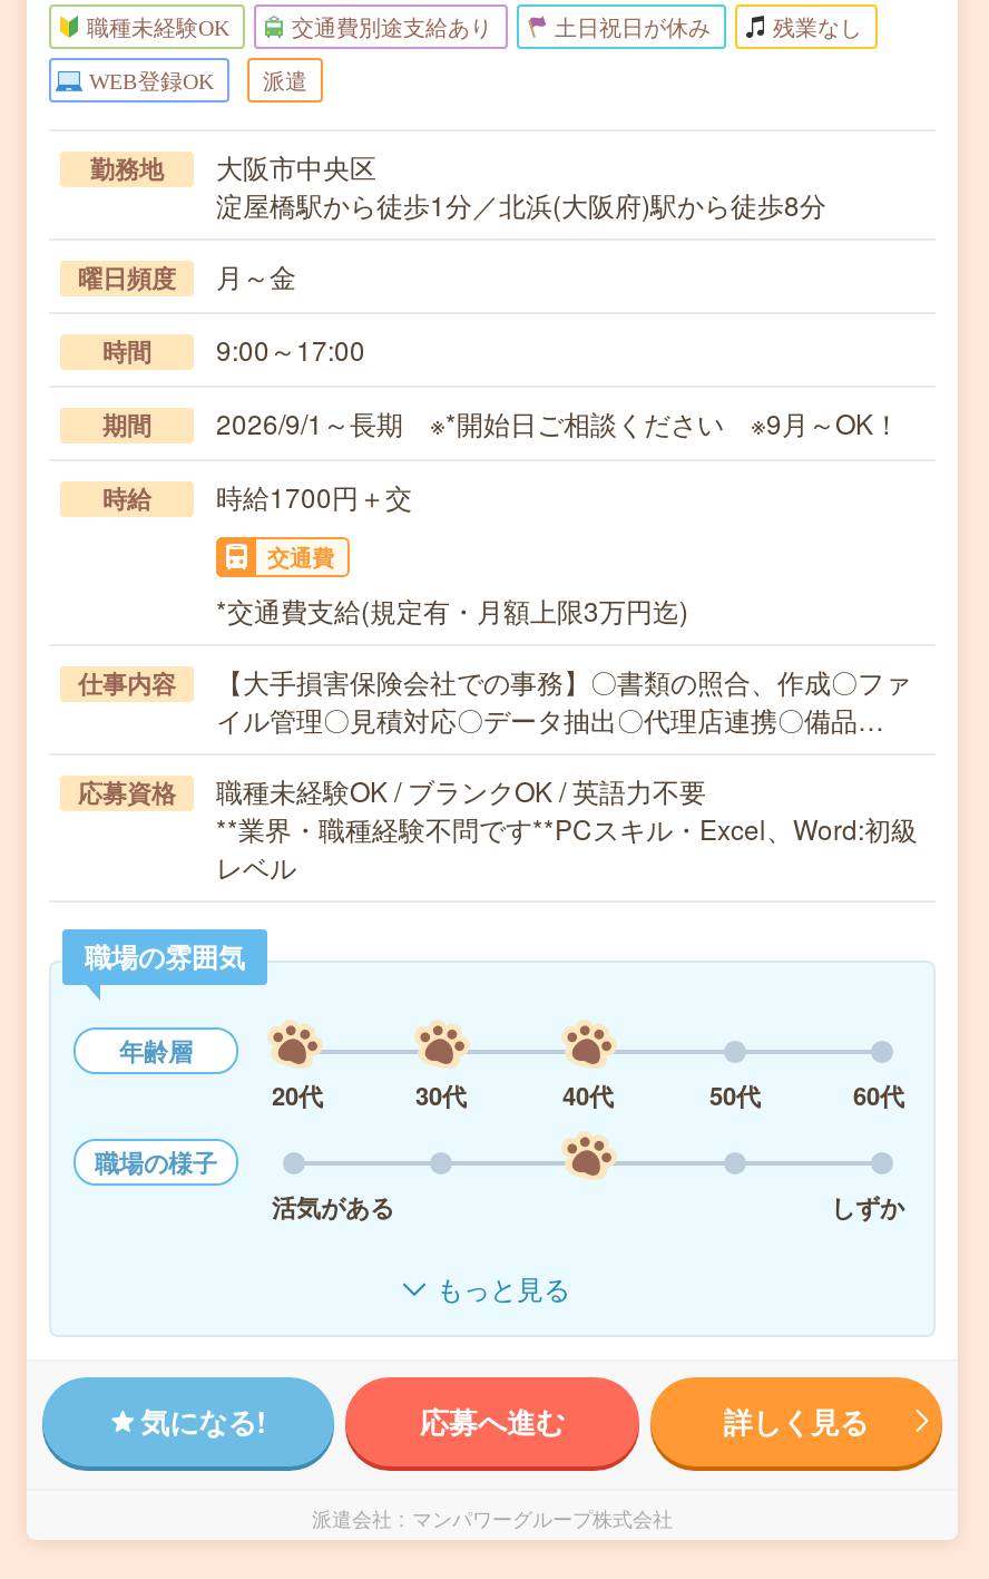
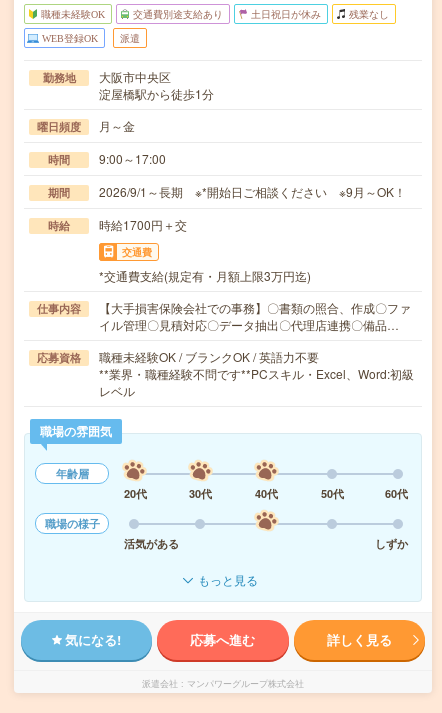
- 淀屋橋駅から徒歩1分／北浜(大阪府)駅から徒歩8分
+ 淀屋橋駅から徒歩1分
